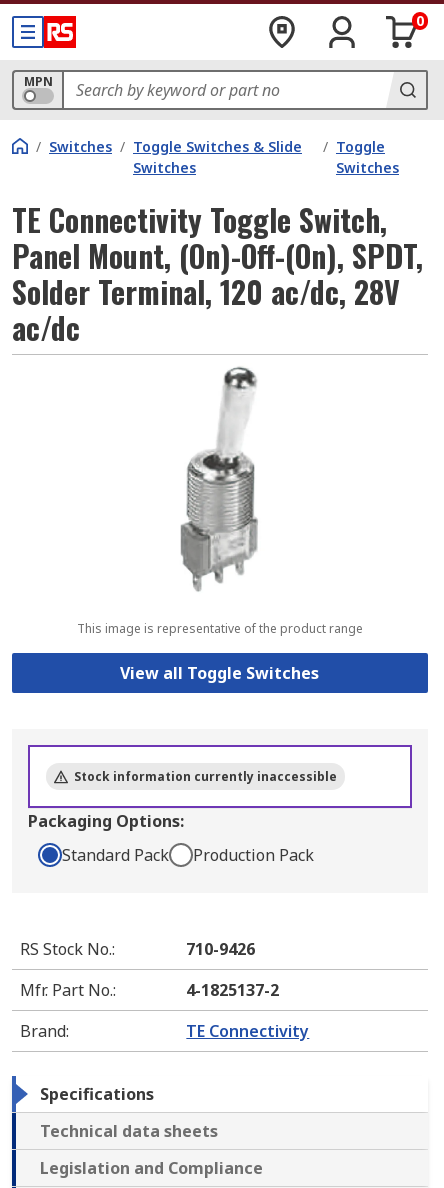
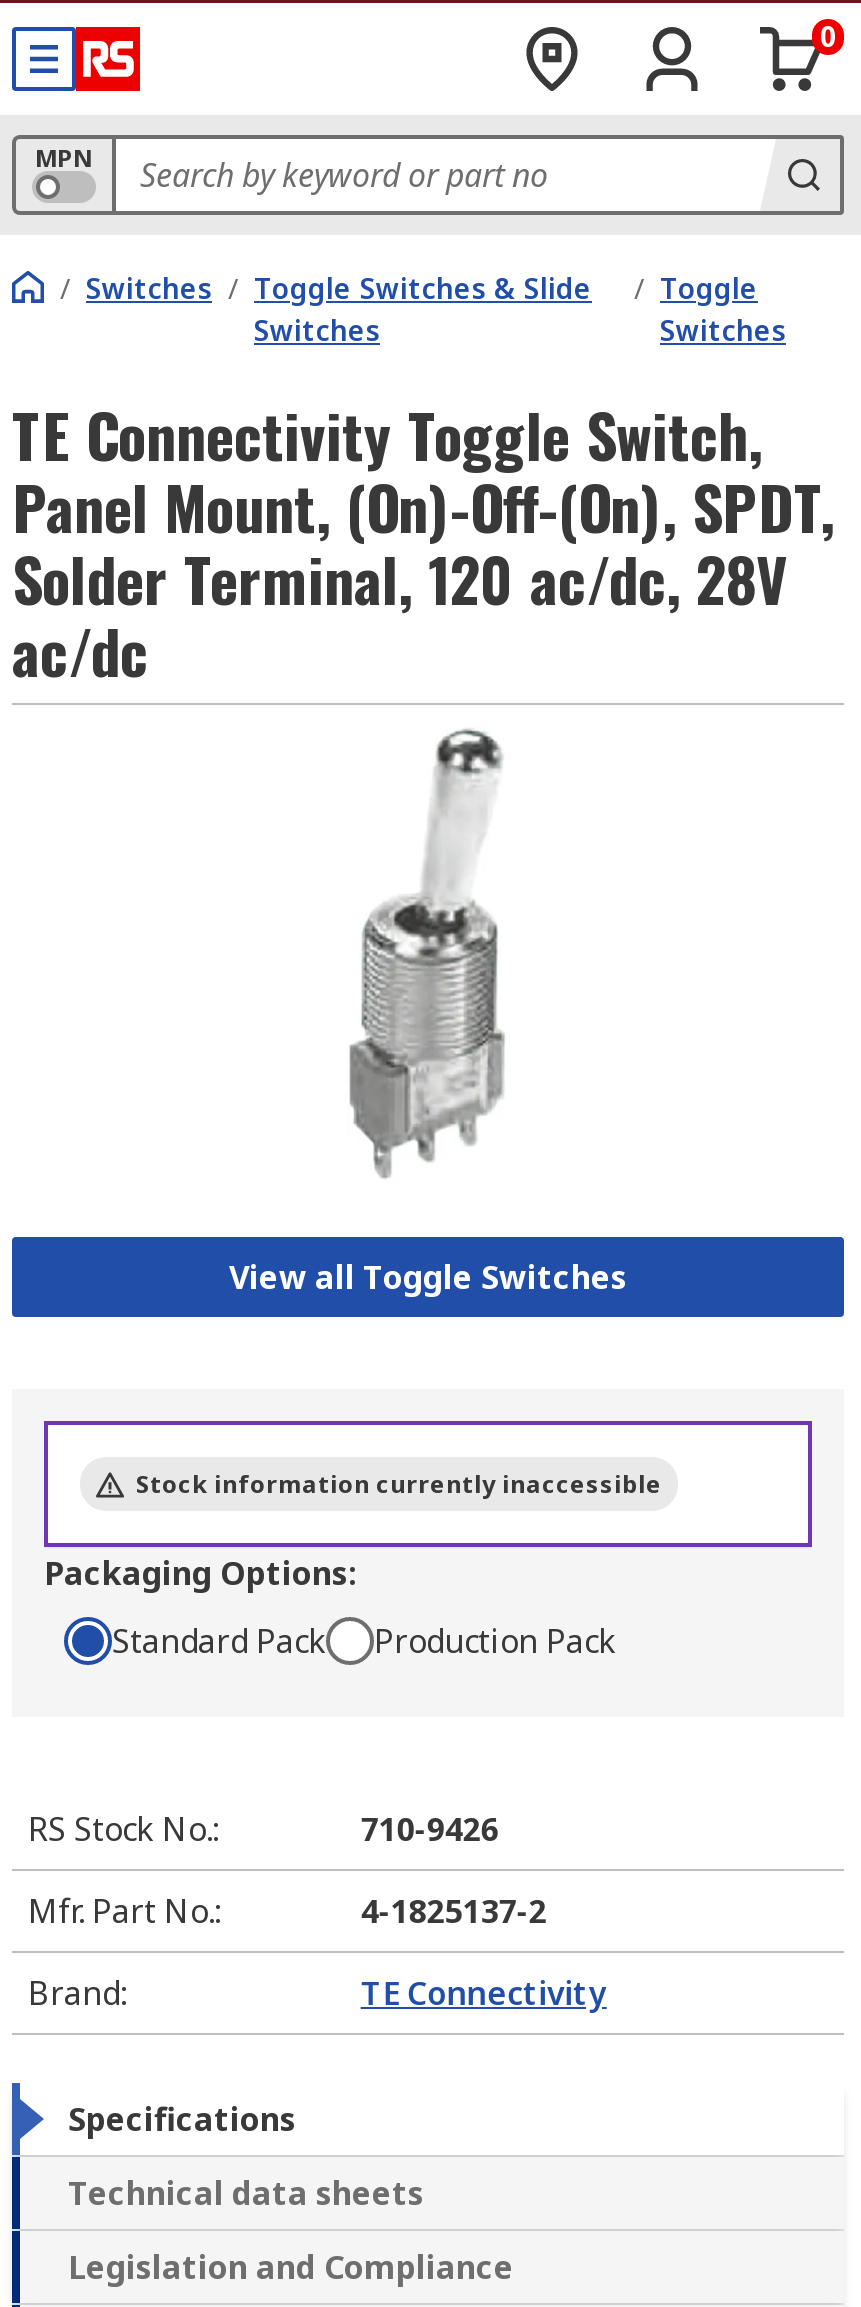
- This image is representative of the product range
